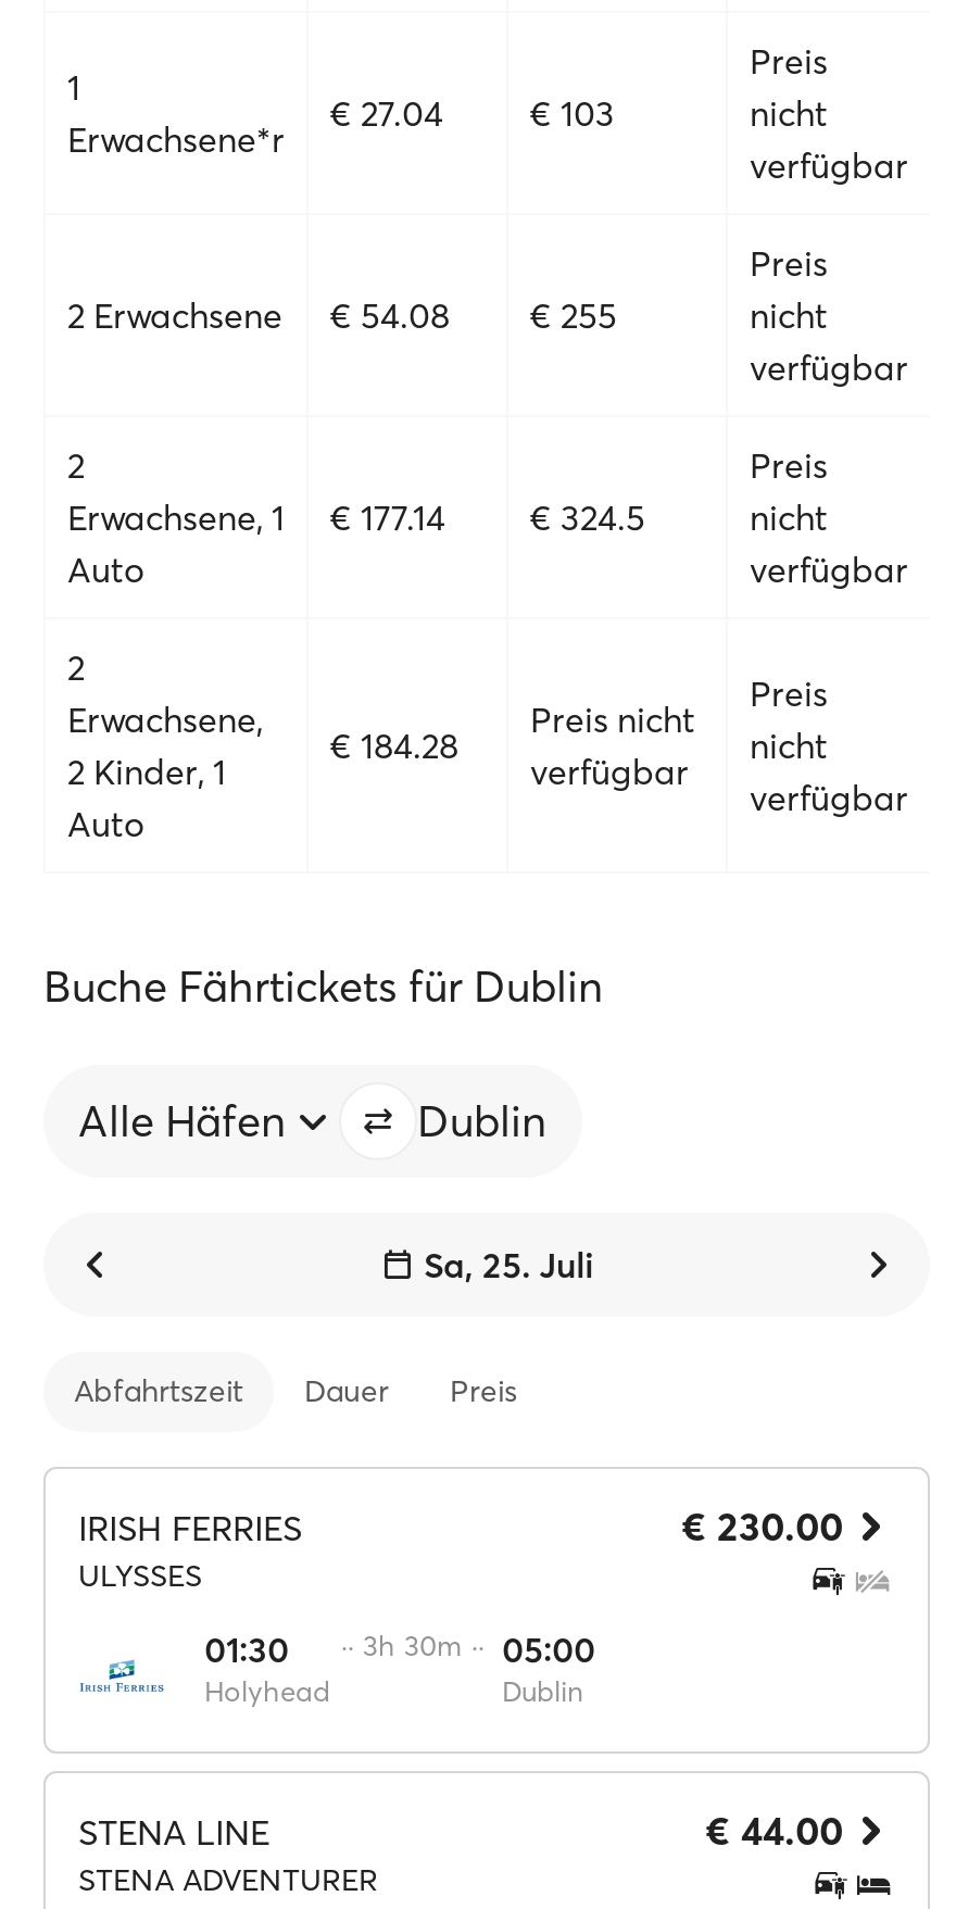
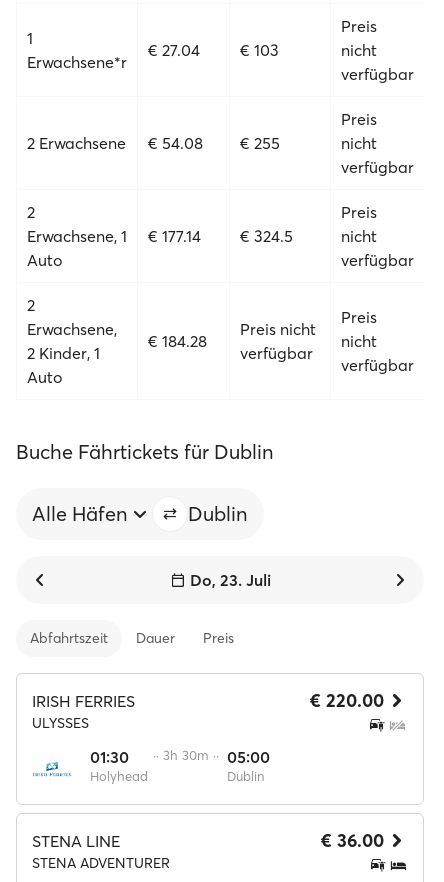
- Sa, 25. Juli
+ Do, 23. Juli

- € 230.00
+ € 220.00

- € 44.00
+ € 36.00
